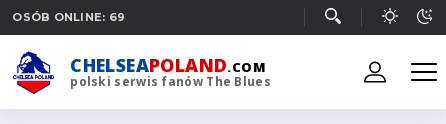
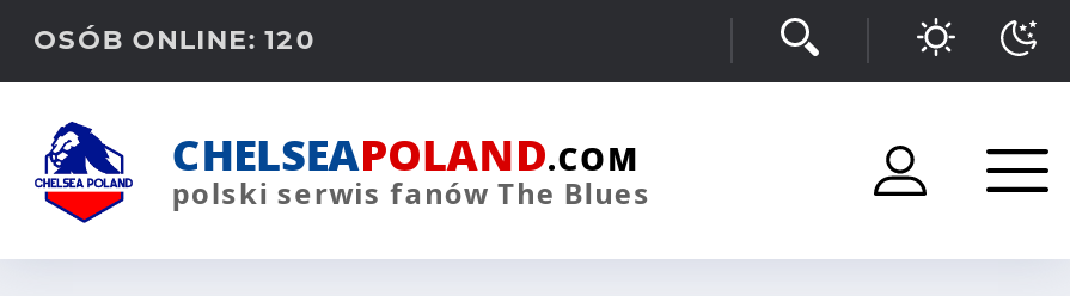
- OSÓB ONLINE: 69
+ OSÓB ONLINE: 120
